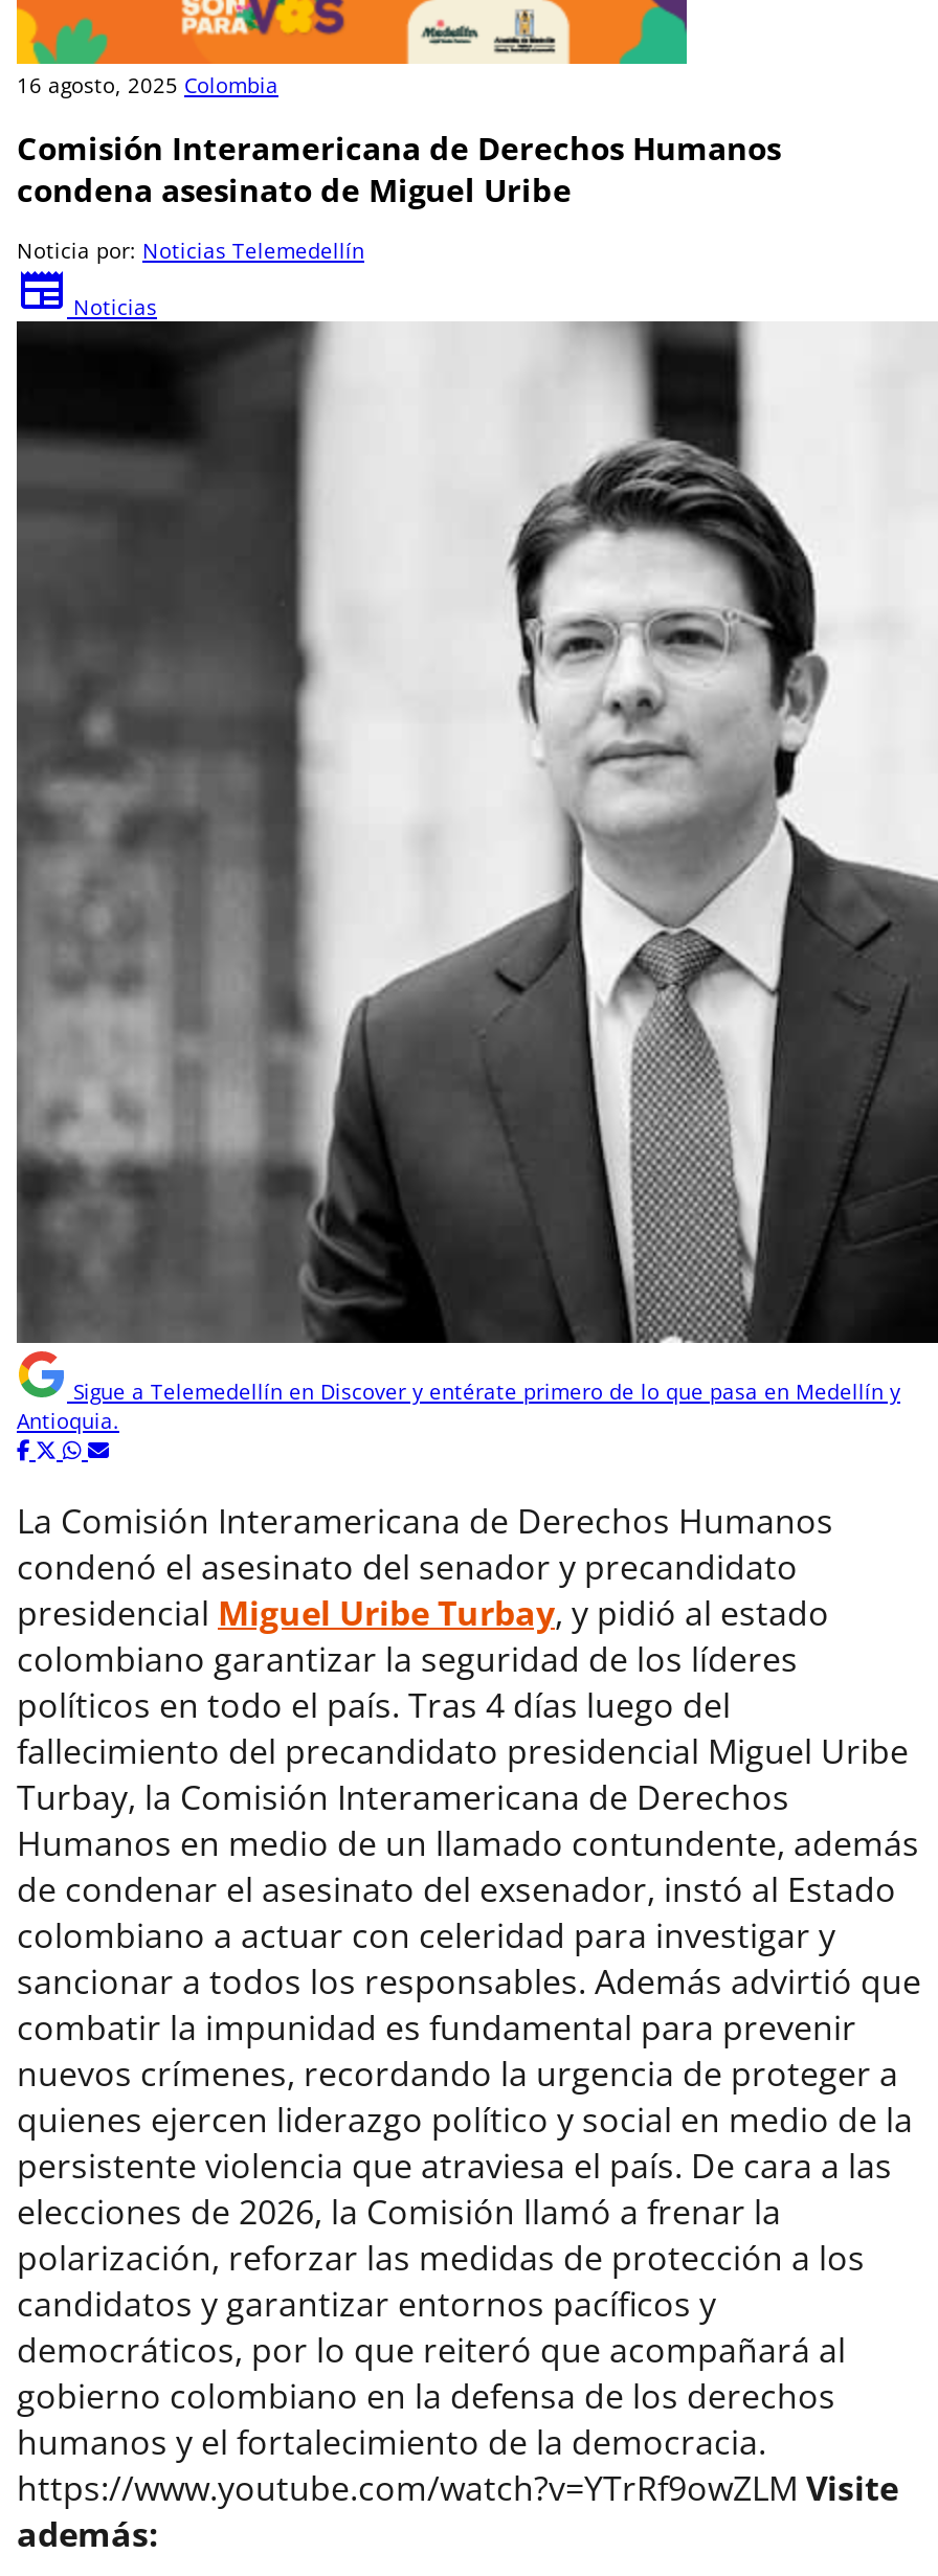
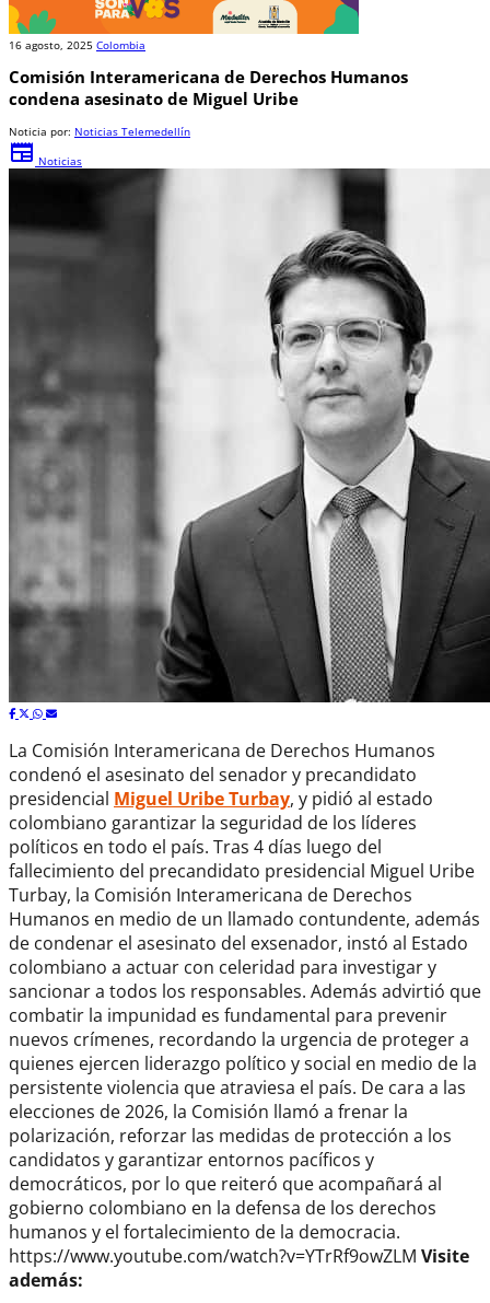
- Sigue a Telemedellín en Discover y entérate primero de lo que pasa en Medellín y
- Antioquia.
